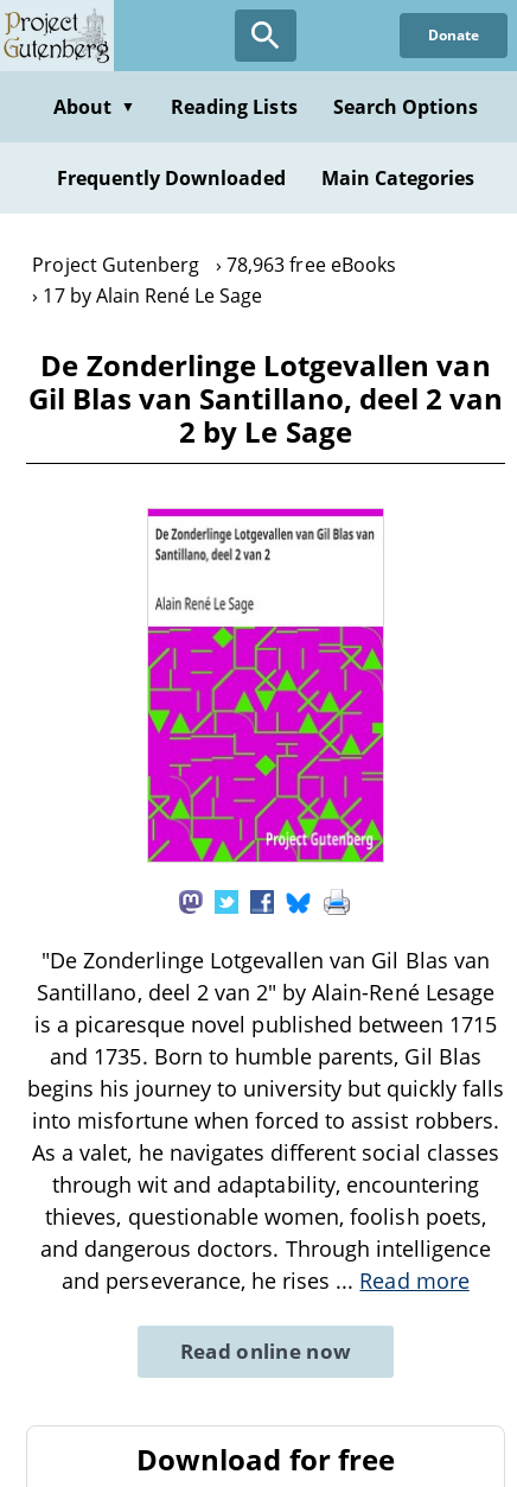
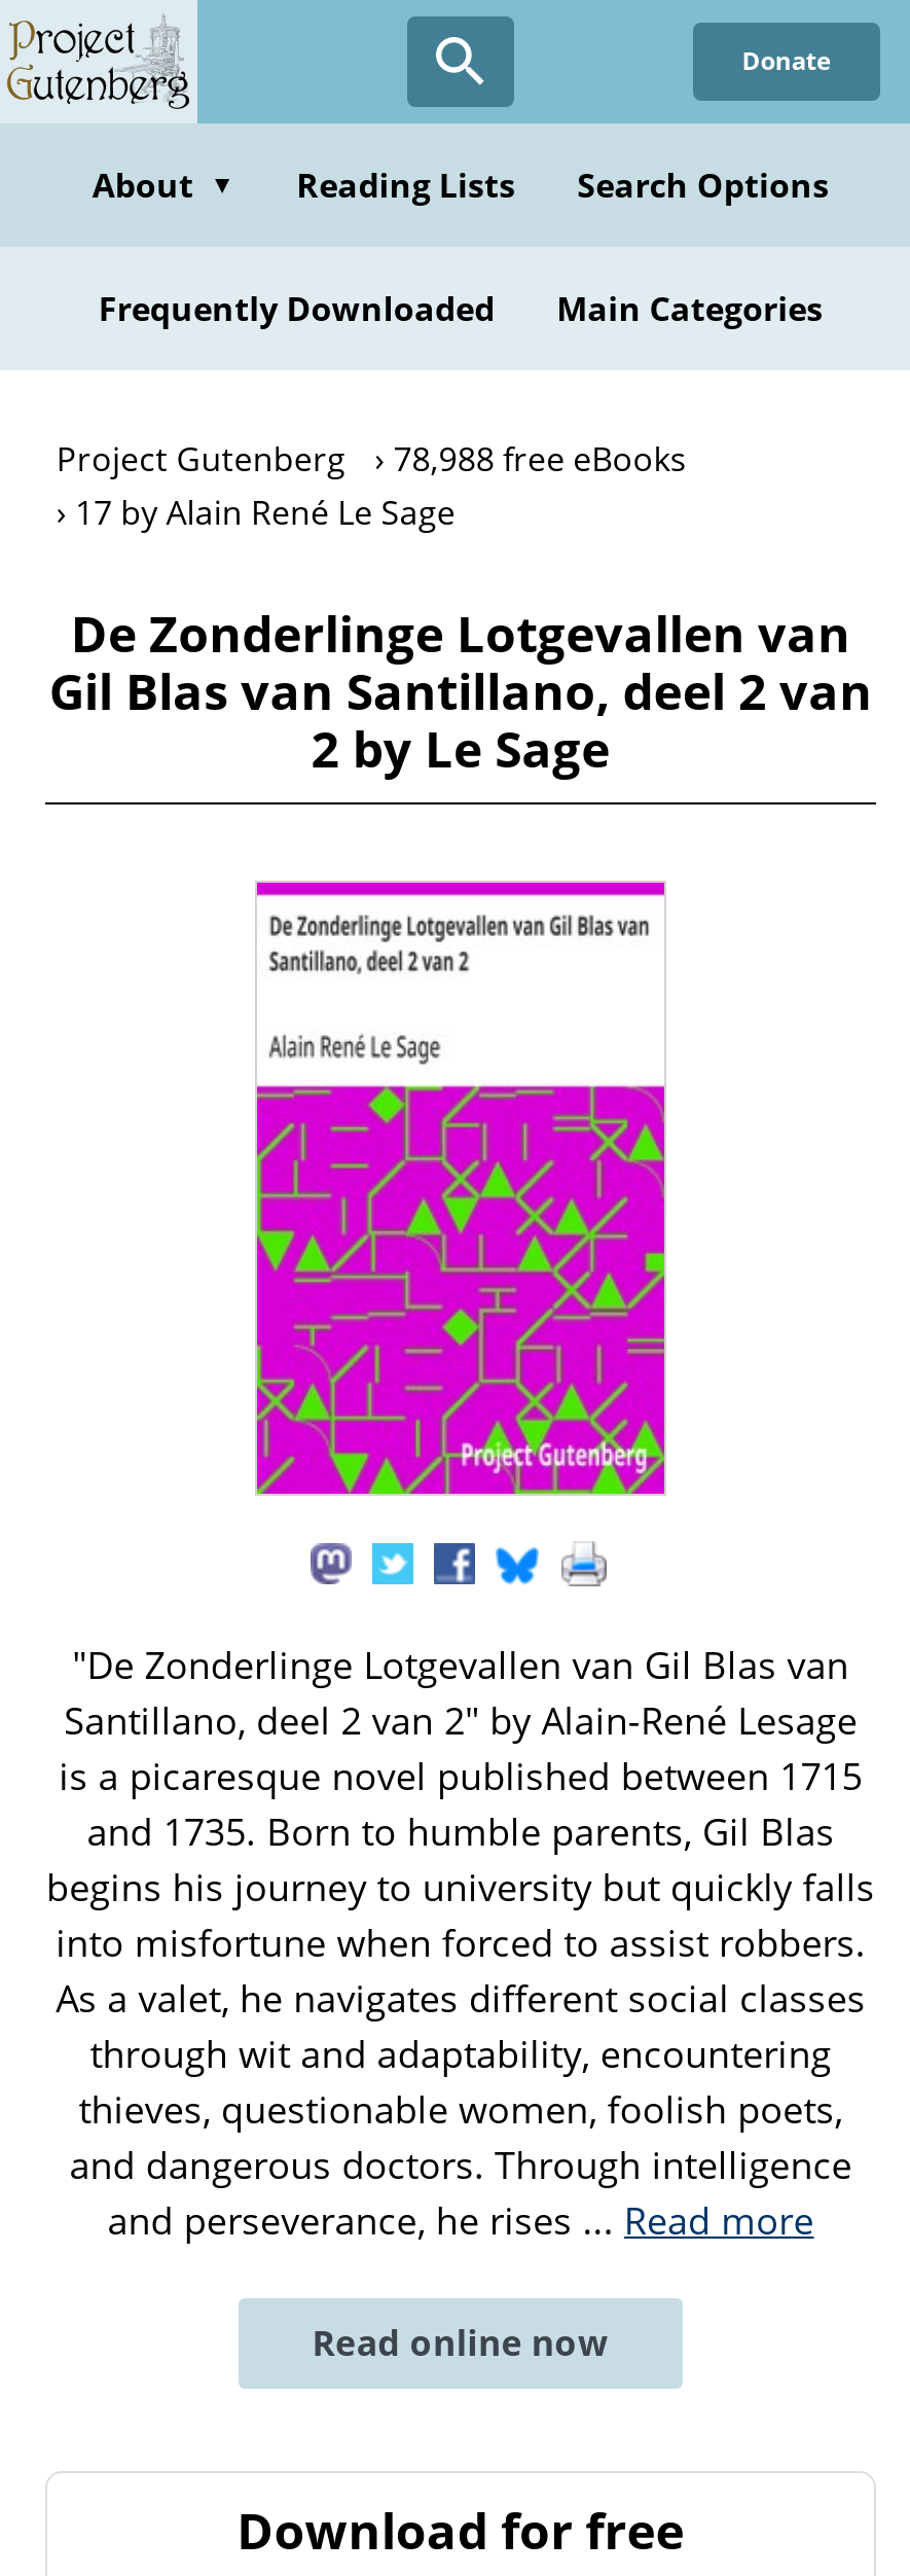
- Project Gutenberg 78,963 free eBooks
+ Project Gutenberg 78,988 free eBooks
